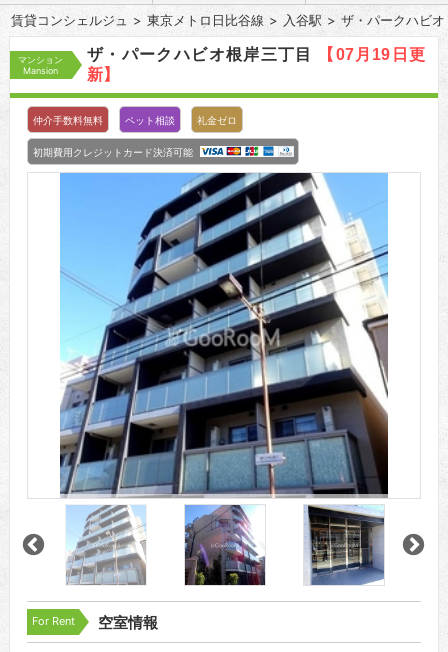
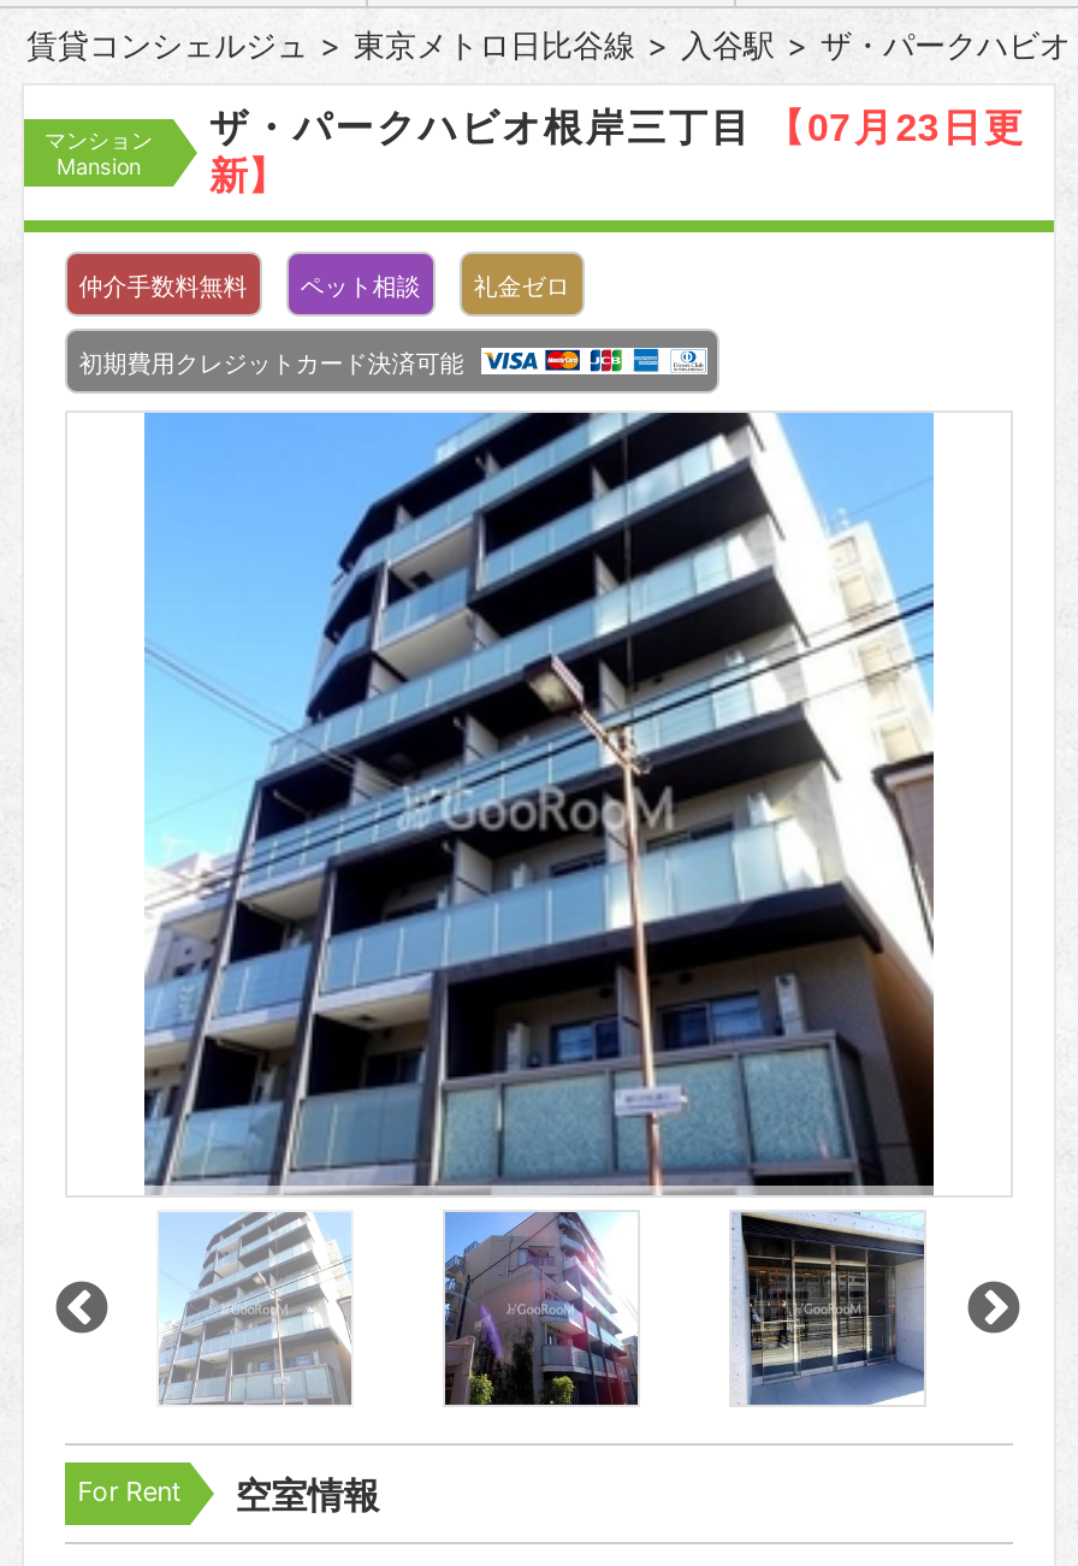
- ザ・パークハビオ根岸三丁目【07月19日更
+ ザ・パークハビオ根岸三丁目【07月23日更
